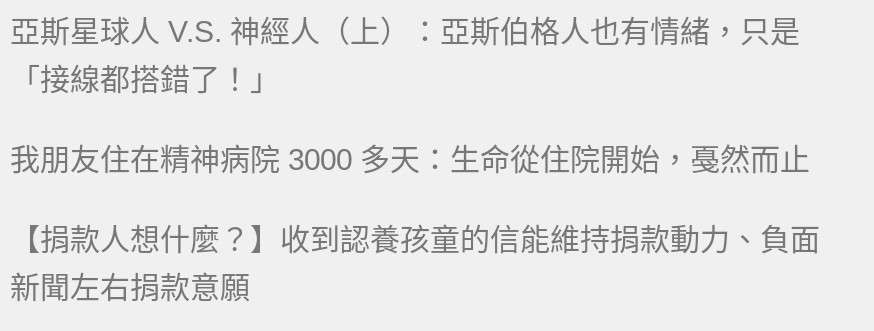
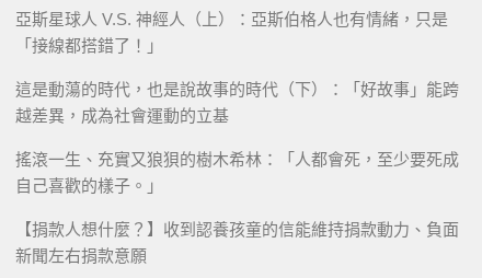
- 我朋友住在精神病院 3000 多天：生命從住院開始，戞然而止
+ 這是動蕩的時代，也是說故事的時代（下）：「好故事」能跨
+ 越差異，成為社會運動的立基
+ 搖滾一生、充實又狼狽的樹木希林：「人都會死，至少要死成
+ 自己喜歡的樣子。」
